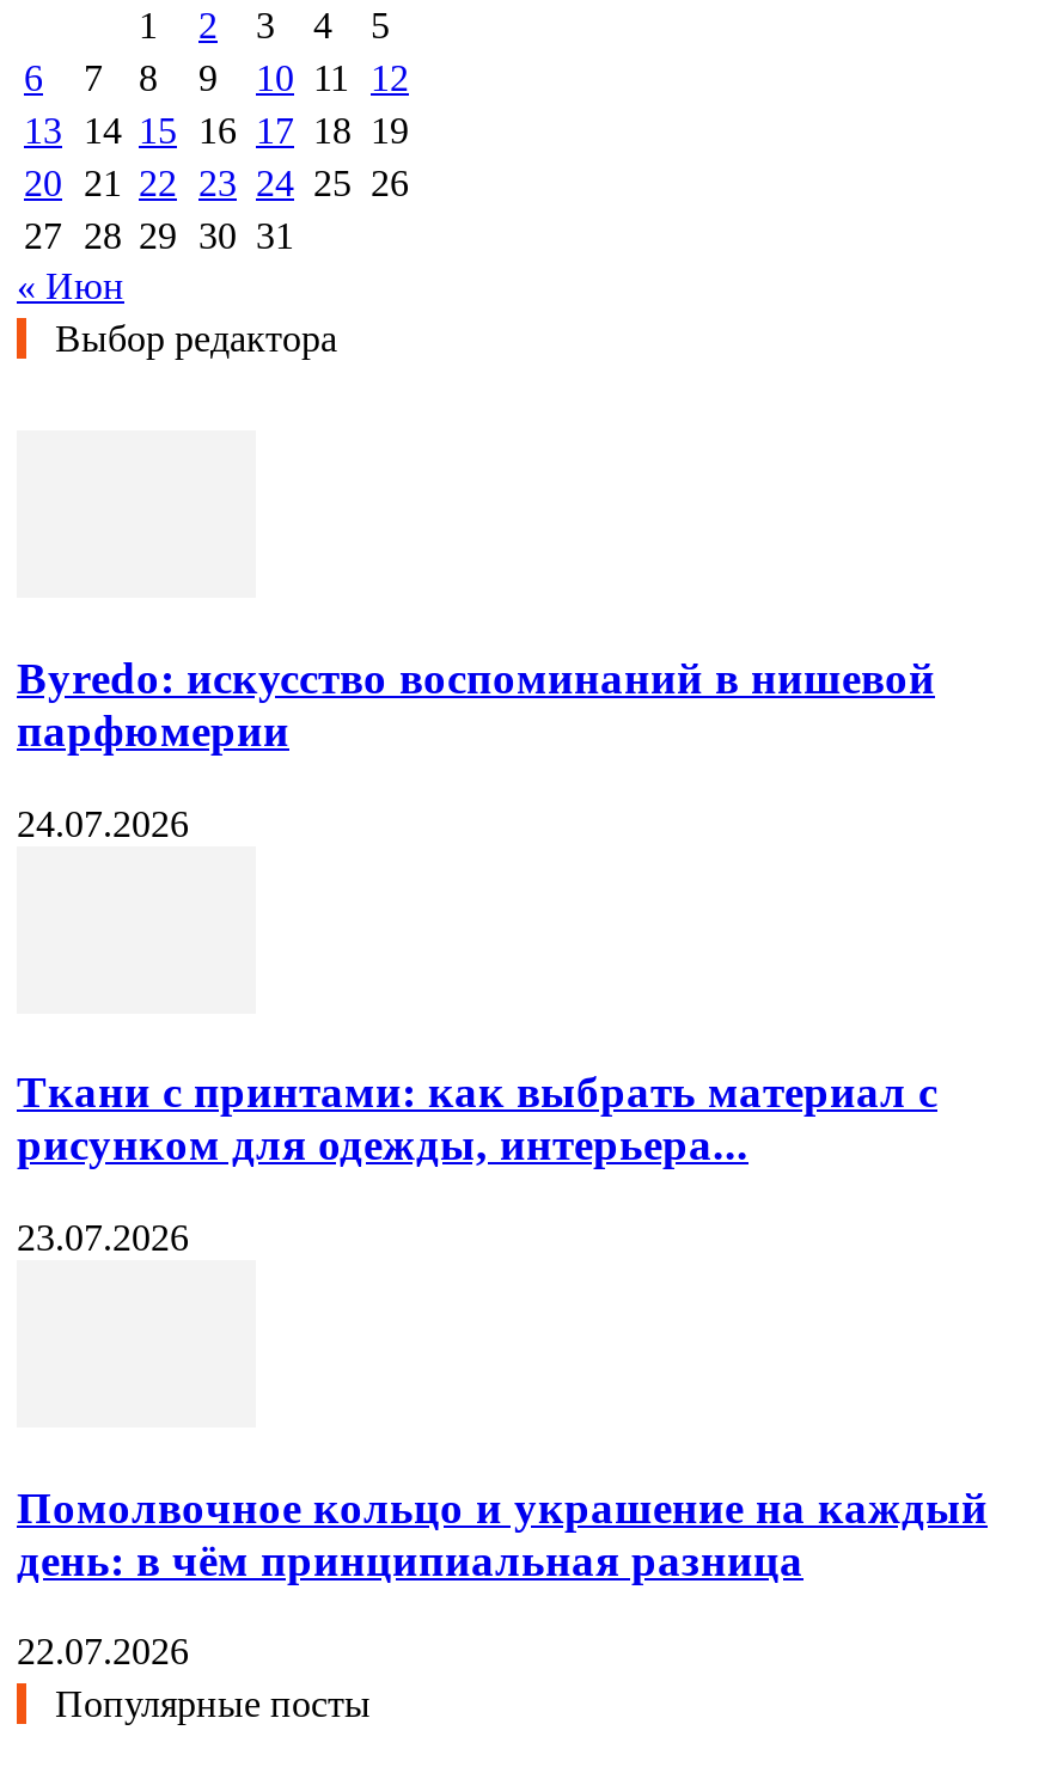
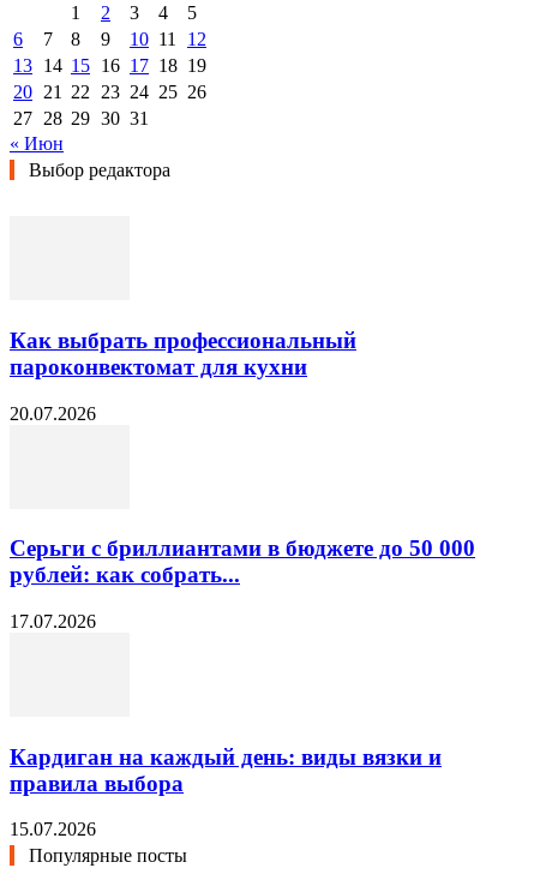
- Byredo: искусство воспоминаний в нишевой
- парфюмерии
+ Как выбрать профессиональный
+ пароконвектомат для кухни

- 24.07.2026
+ 20.07.2026

- Ткани с принтами: как выбрать материал с
- рисунком для одежды, интерьера...
+ Серьги с бриллиантами в бюджете до 50 000
+ рублей: как собрать...

- 23.07.2026
+ 17.07.2026

- Помолвочное кольцо и украшение на каждый
- день: в чём принципиальная разница
+ Кардиган на каждый день: виды вязки и
+ правила выбора

- 22.07.2026
+ 15.07.2026
